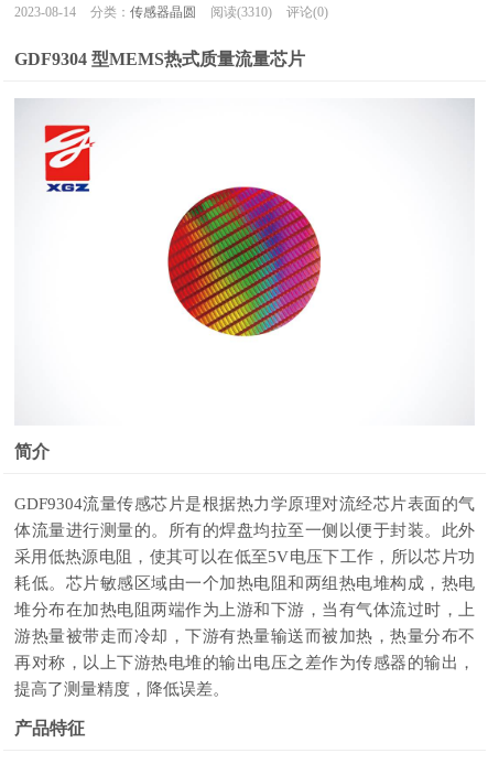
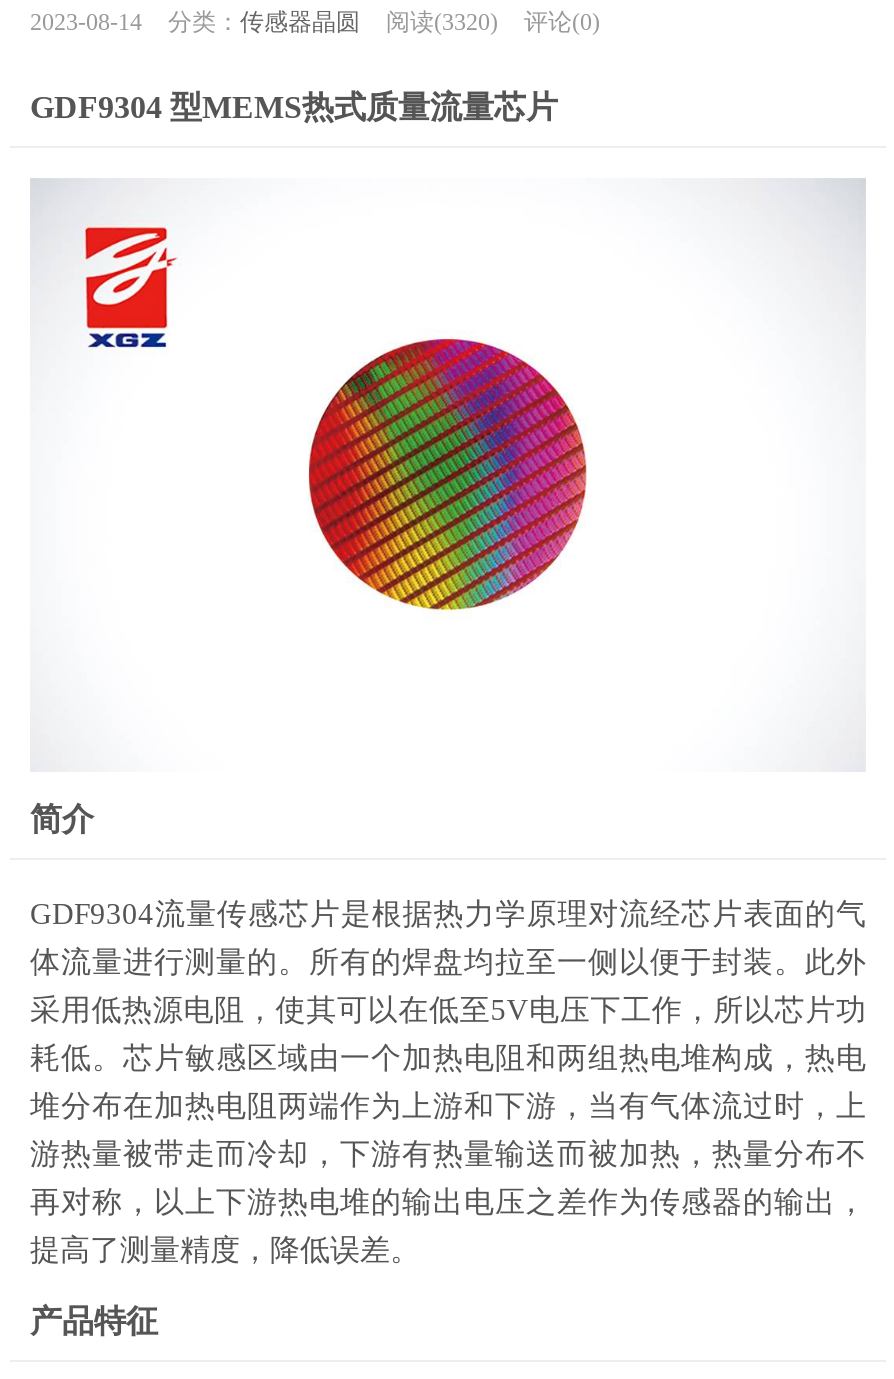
- 2023-08-14 分类：传感器晶圆 阅读(3310) 评论(0)
+ 2023-08-14 分类：传感器晶圆 阅读(3320) 评论(0)
